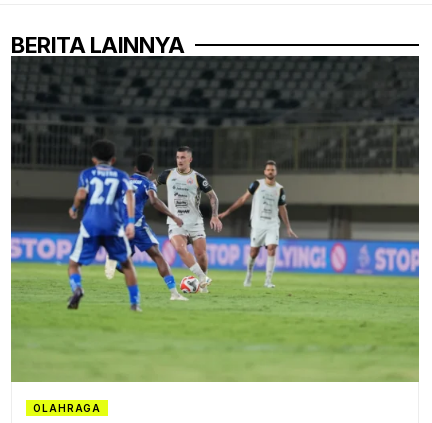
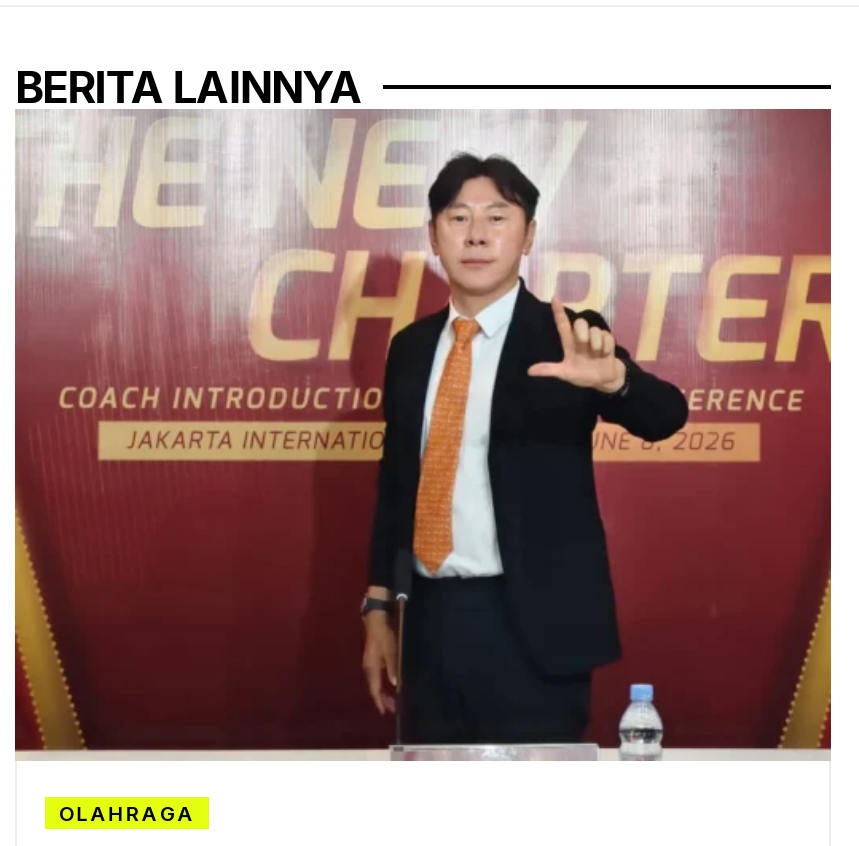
- [image]
+ [image]
